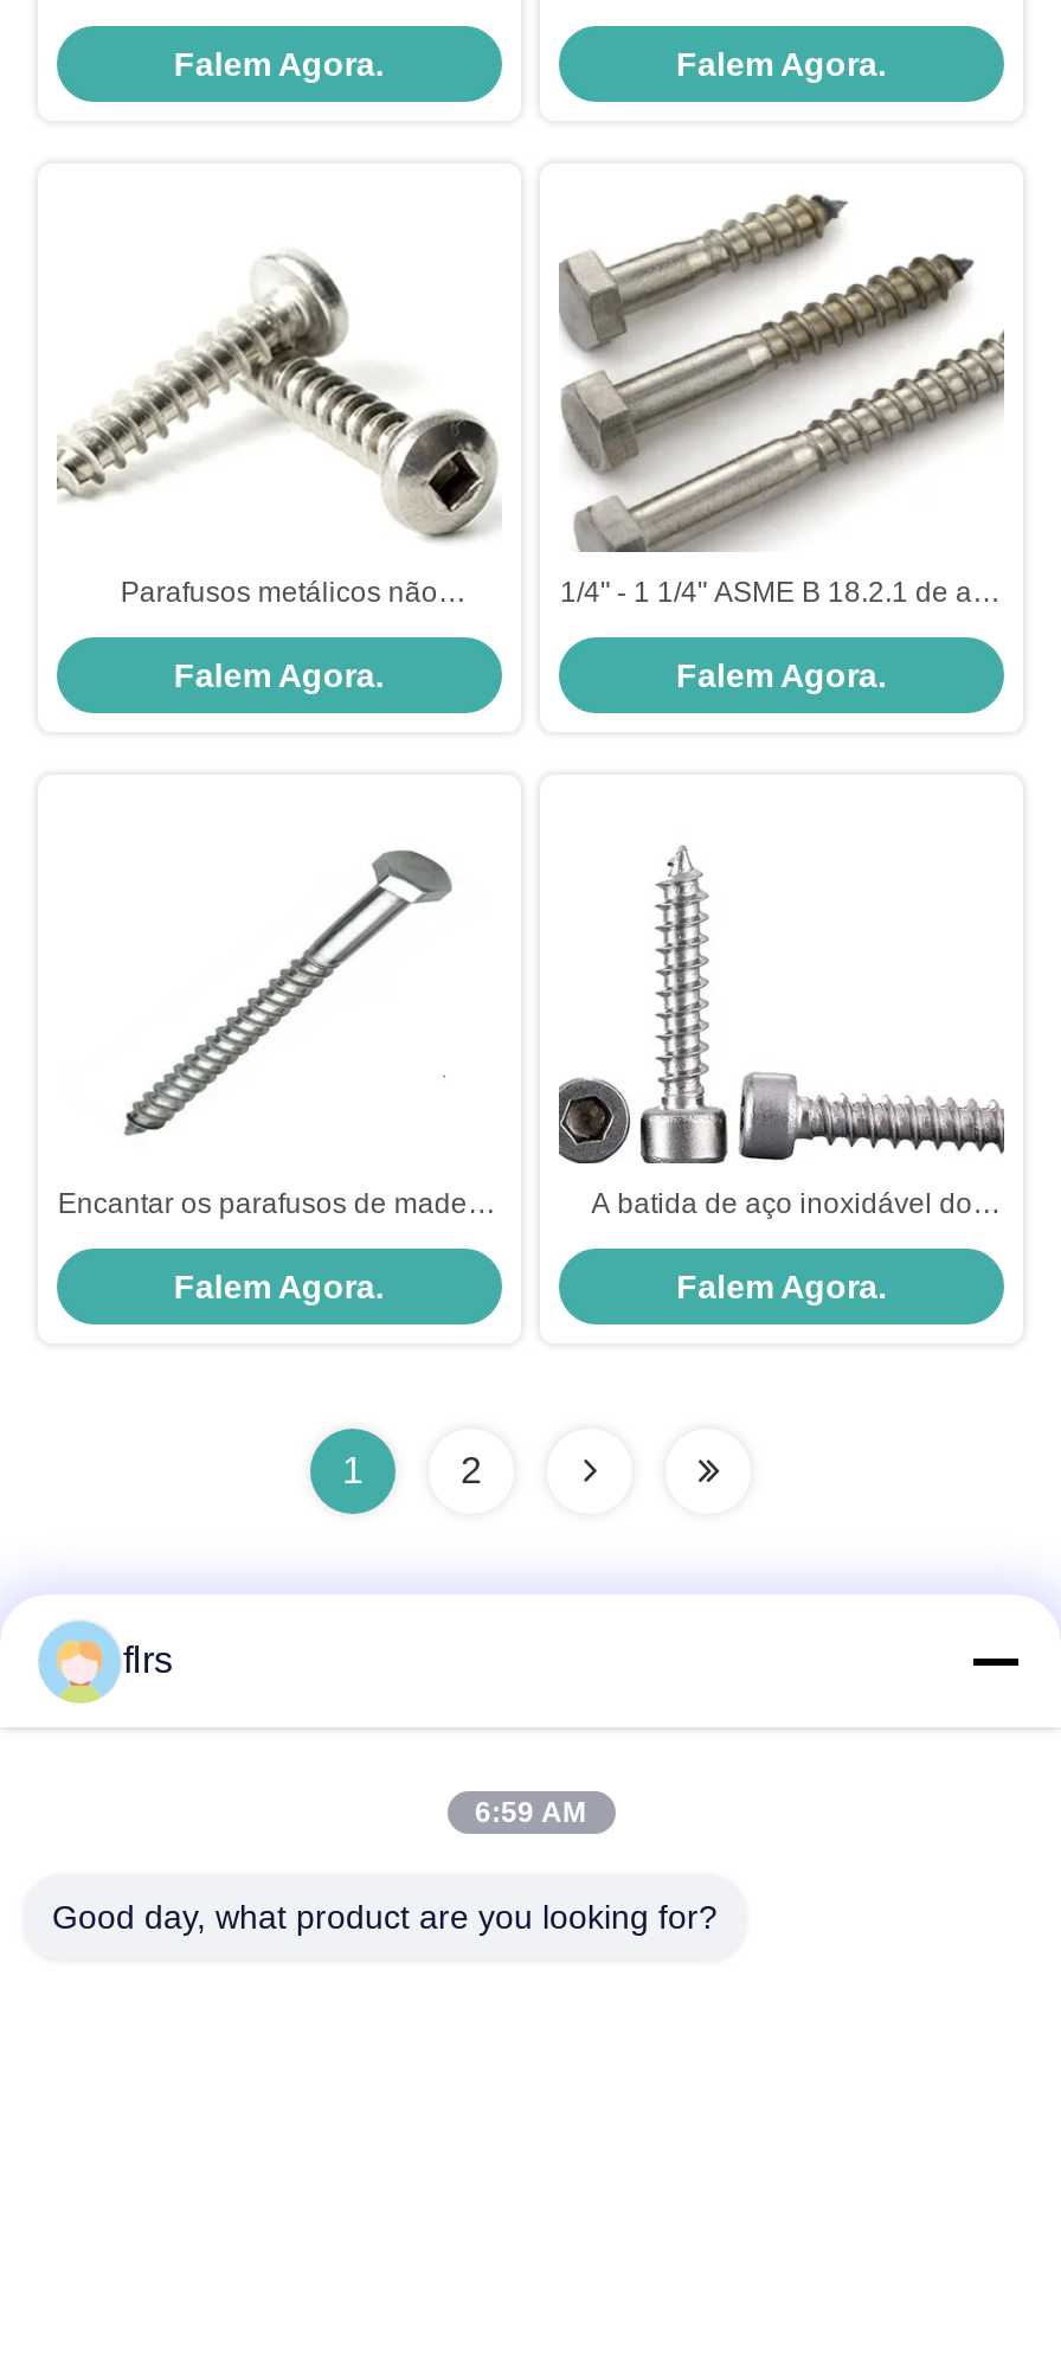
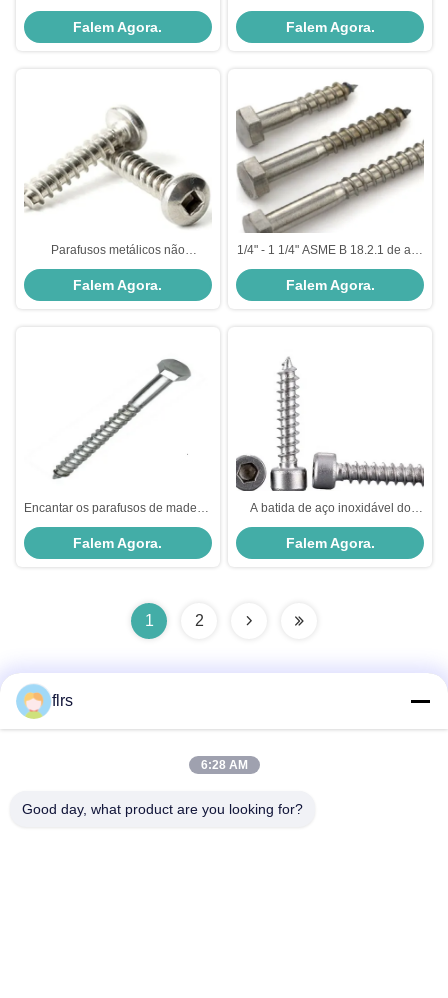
- 6:59 AM
+ 6:28 AM
